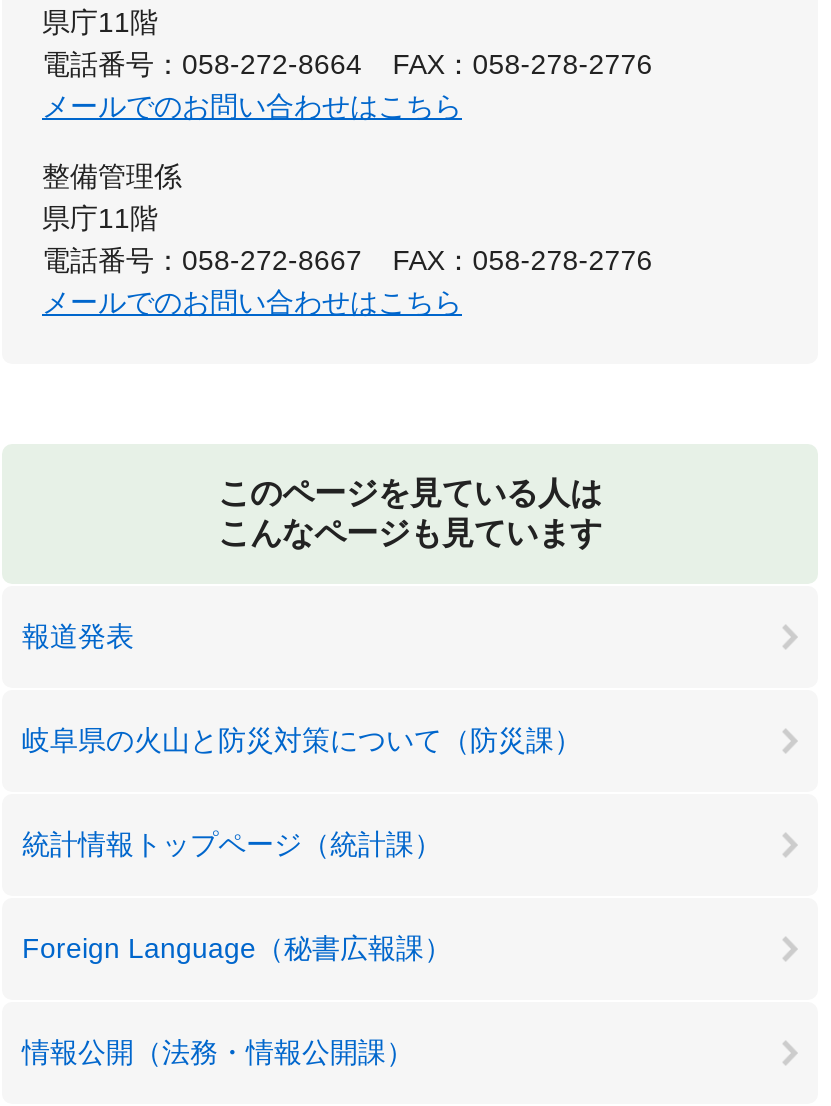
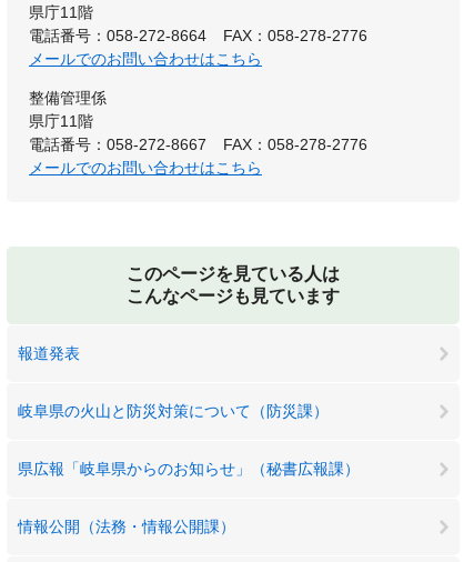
- 統計情報トップページ（統計課）
- Foreign Language（秘書広報課）
+ 県広報「岐阜県からのお知らせ」（秘書広報課）
